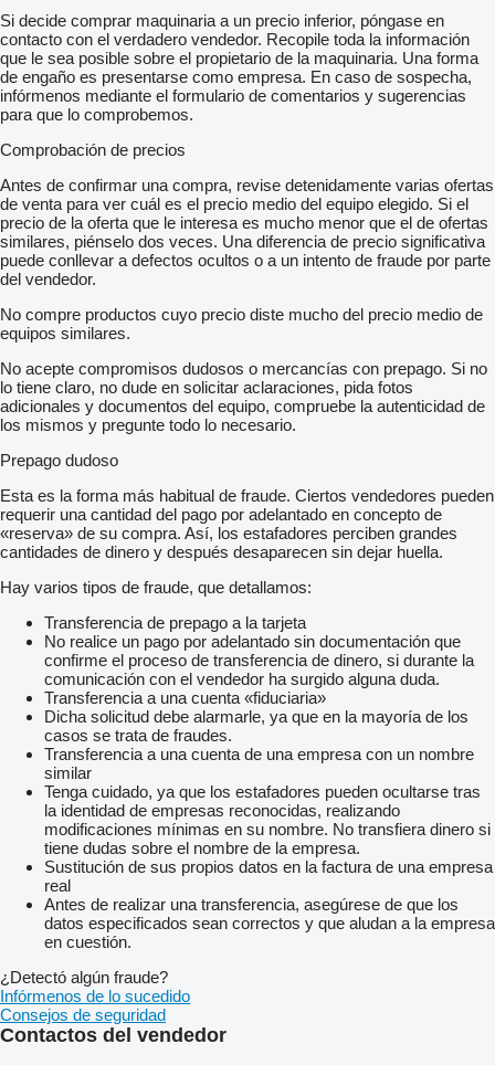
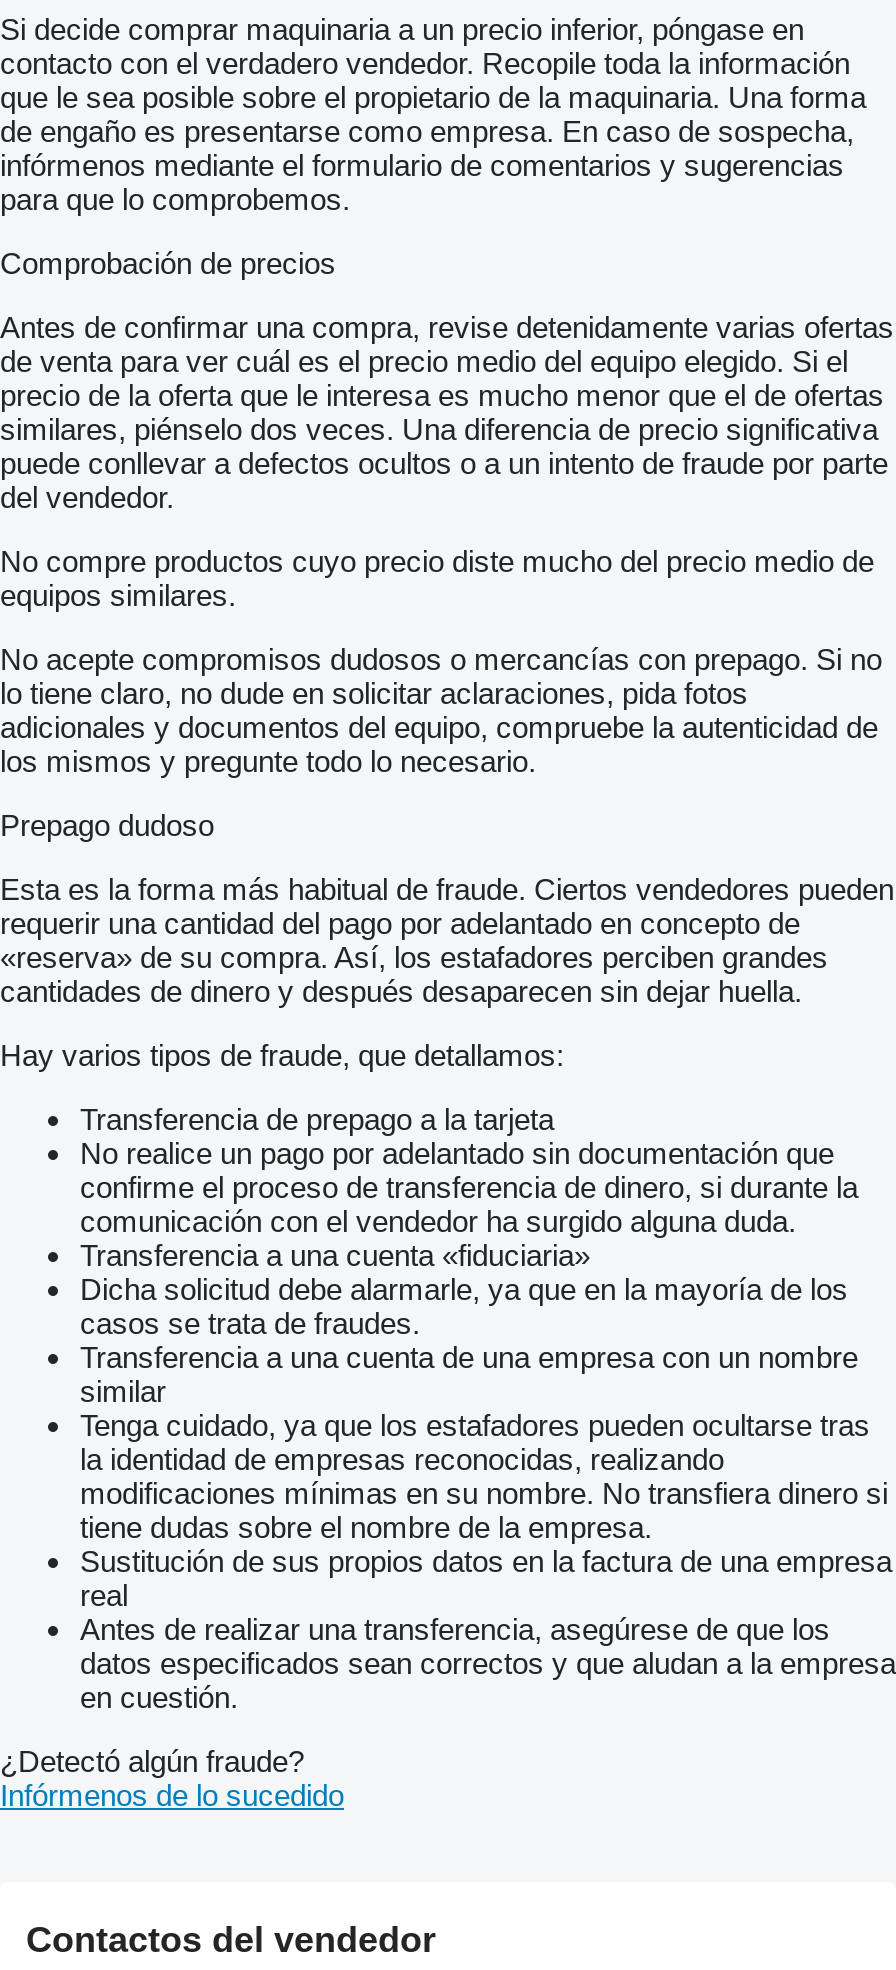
- Consejos de seguridad
